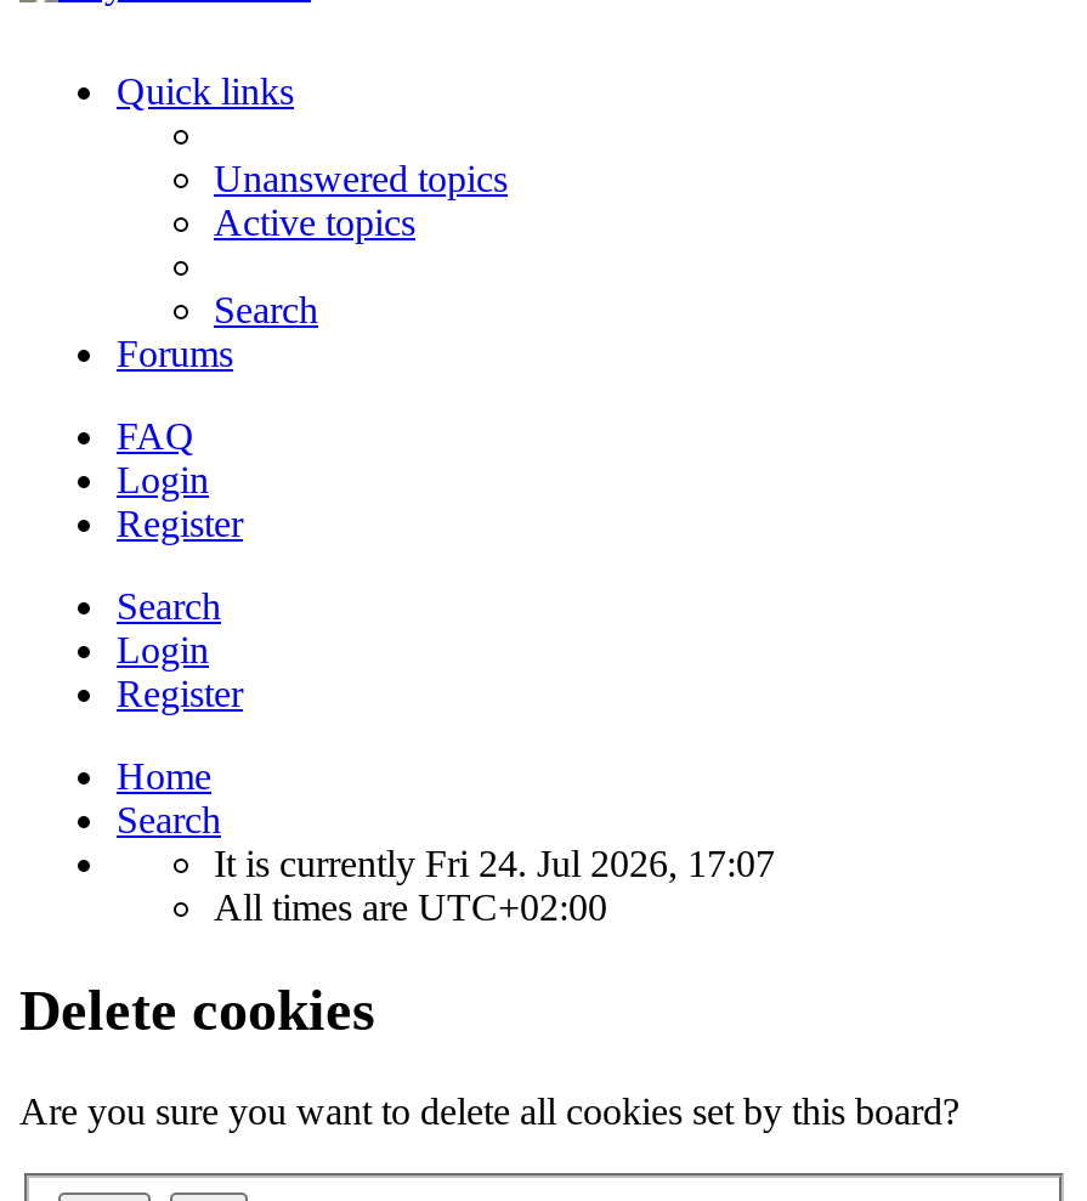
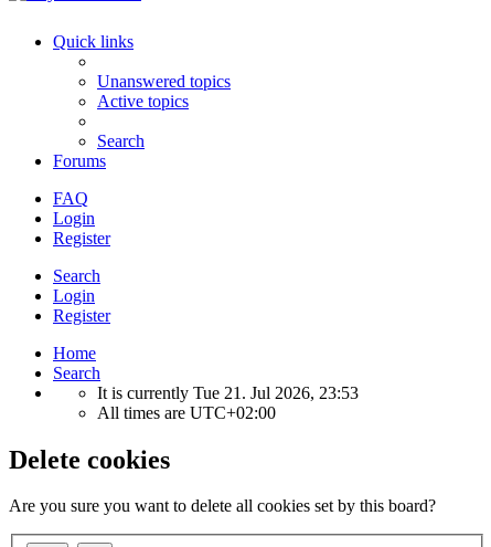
- It is currently Fri 24. Jul 2026, 17:07
+ It is currently Tue 21. Jul 2026, 23:53
